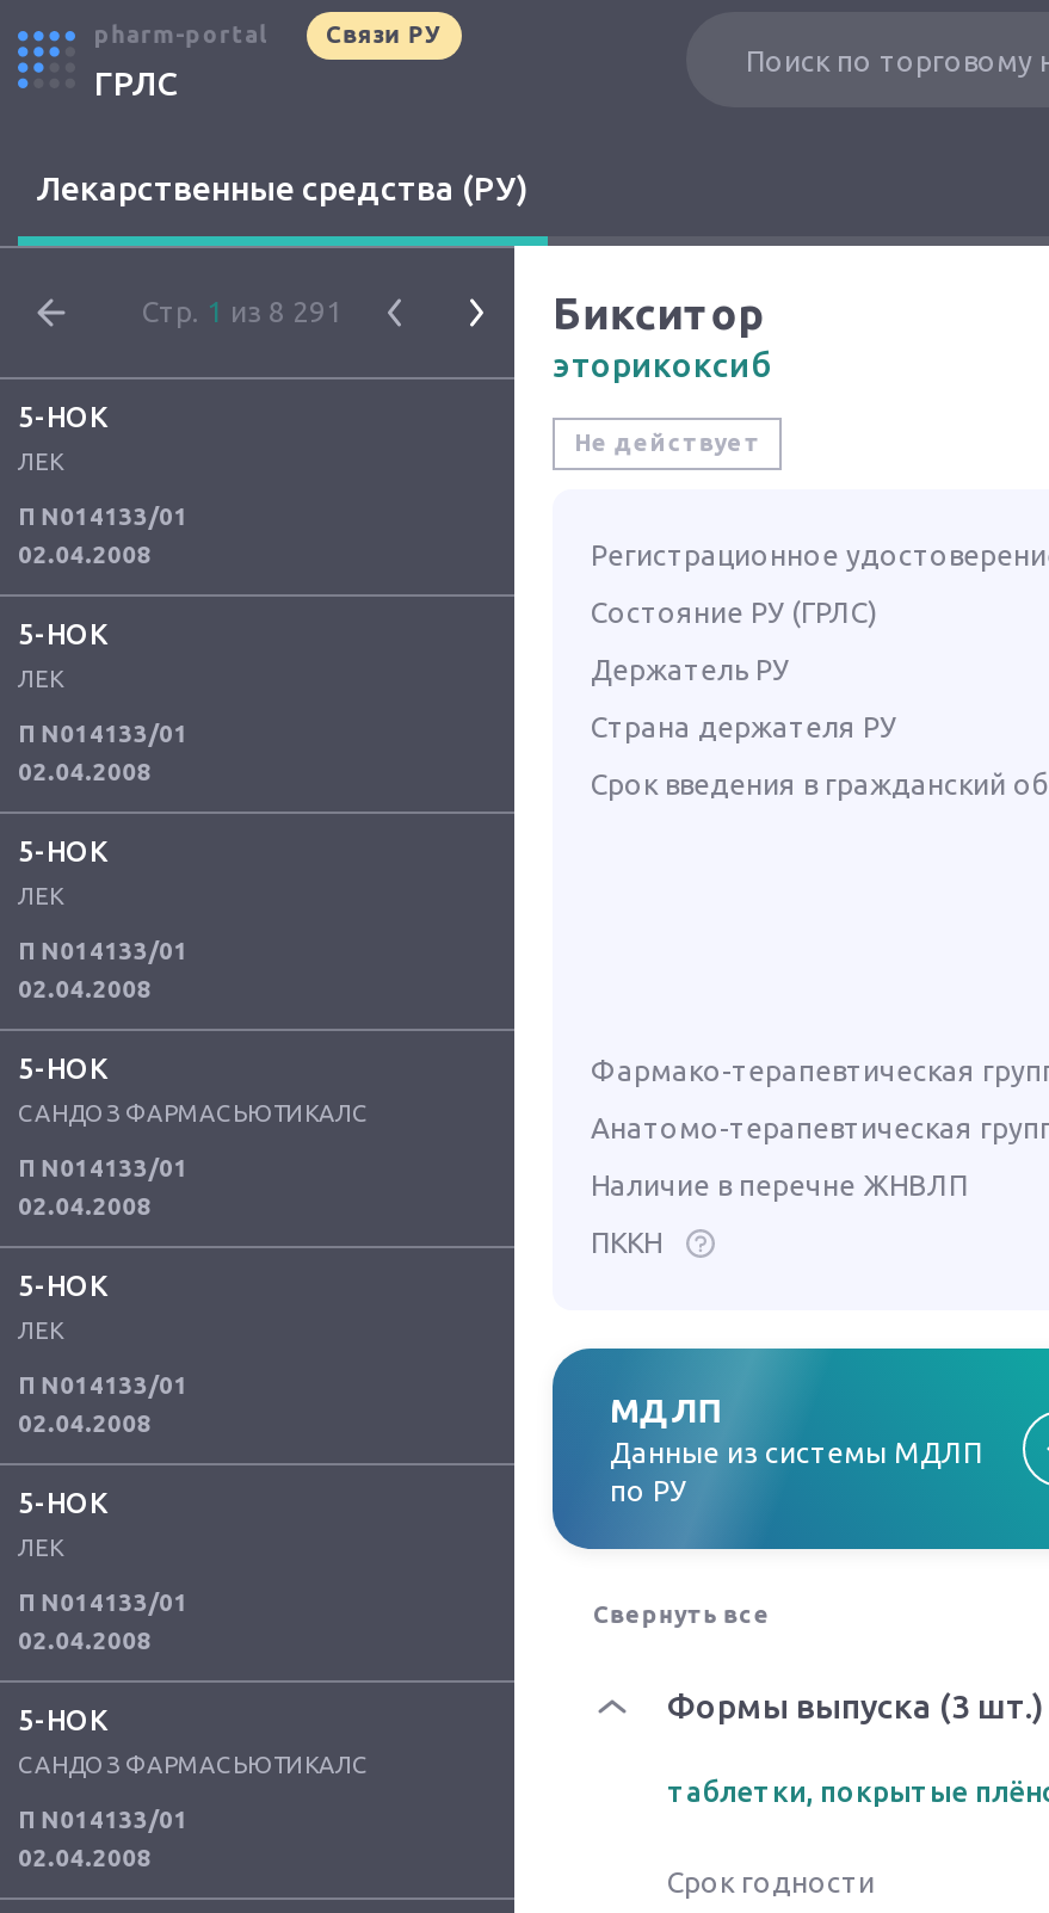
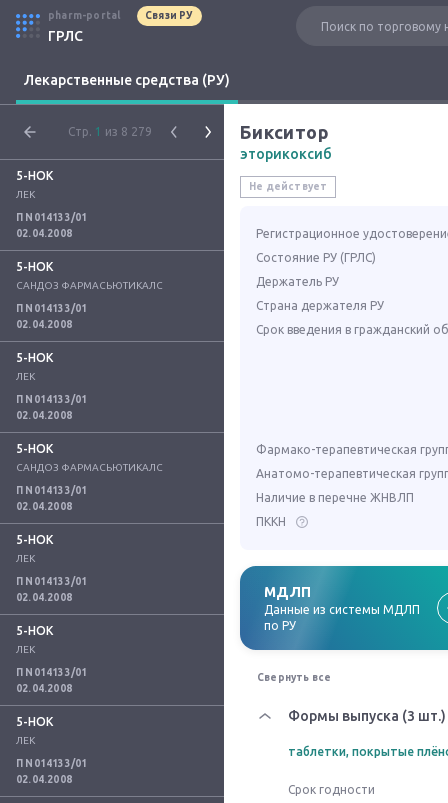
- Стр. 1 из 8 291
+ Стр. 1 из 8 279

- ЛЕК
+ САНДОЗ ФАРМАСЬЮТИКАЛС

- САНДОЗ ФАРМАСЬЮТИКАЛС
+ ЛЕК
